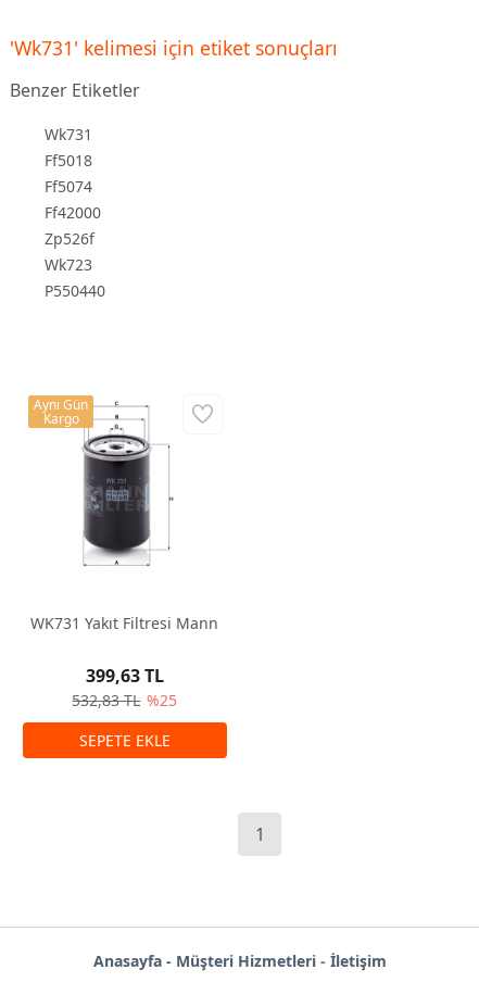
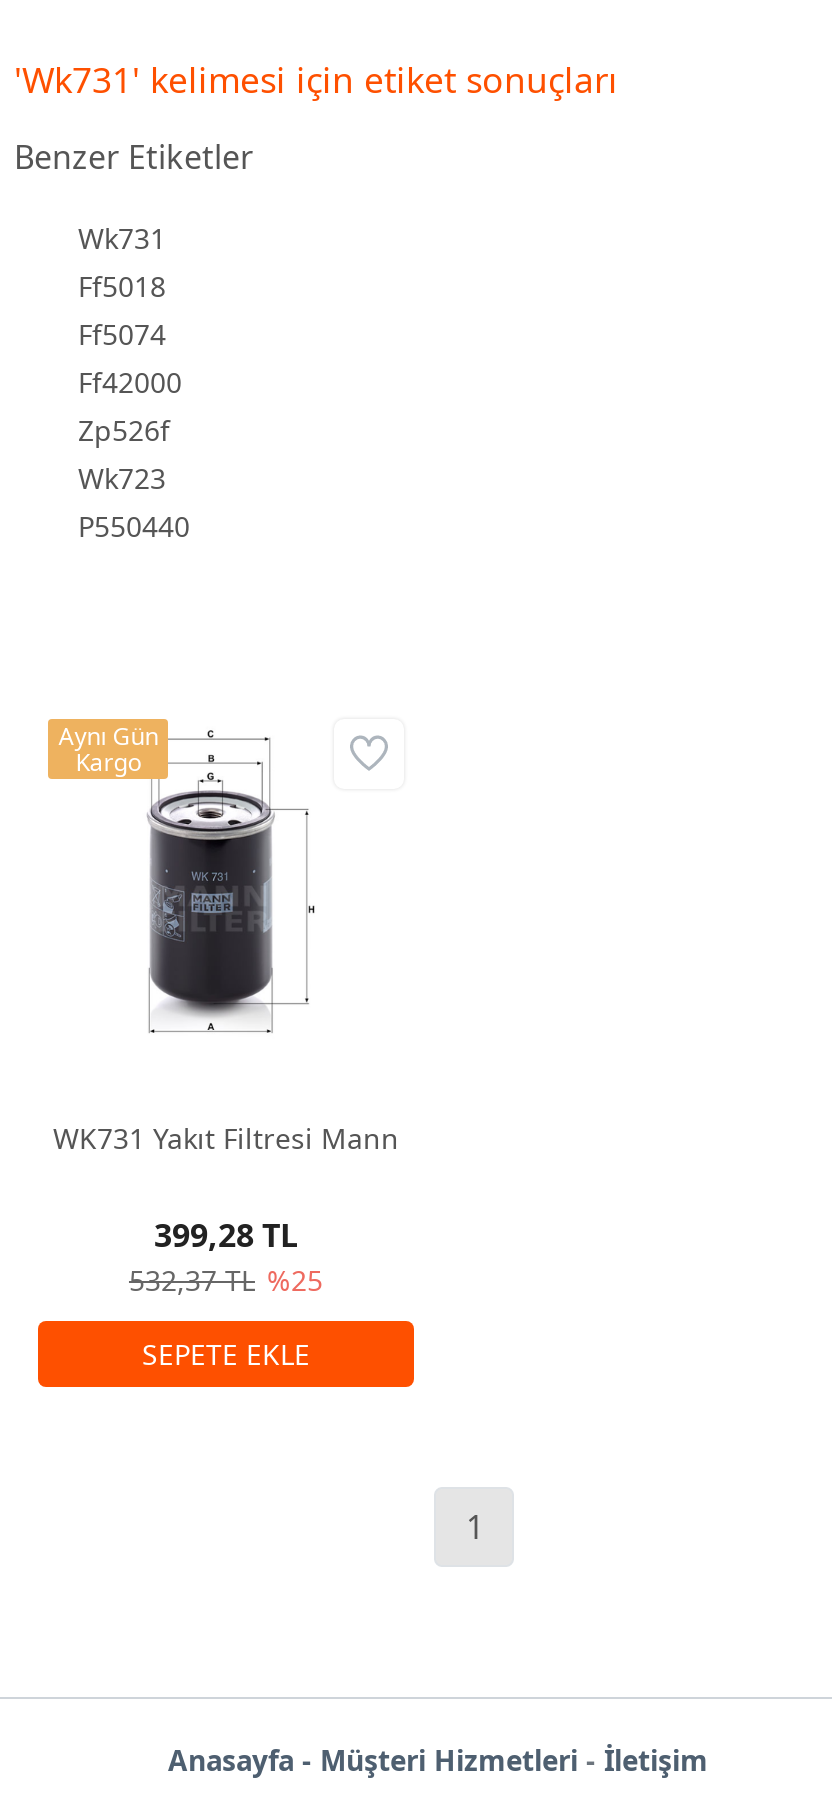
- 399,63 TL
+ 399,28 TL

- 532,83 TL %25
+ 532,37 TL %25
